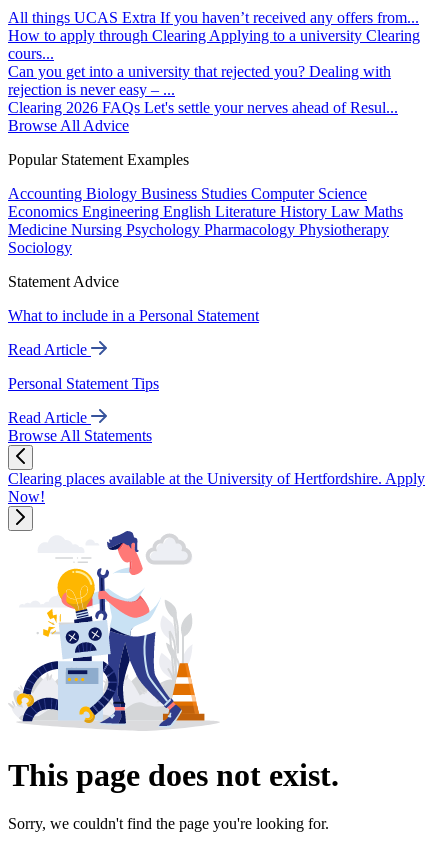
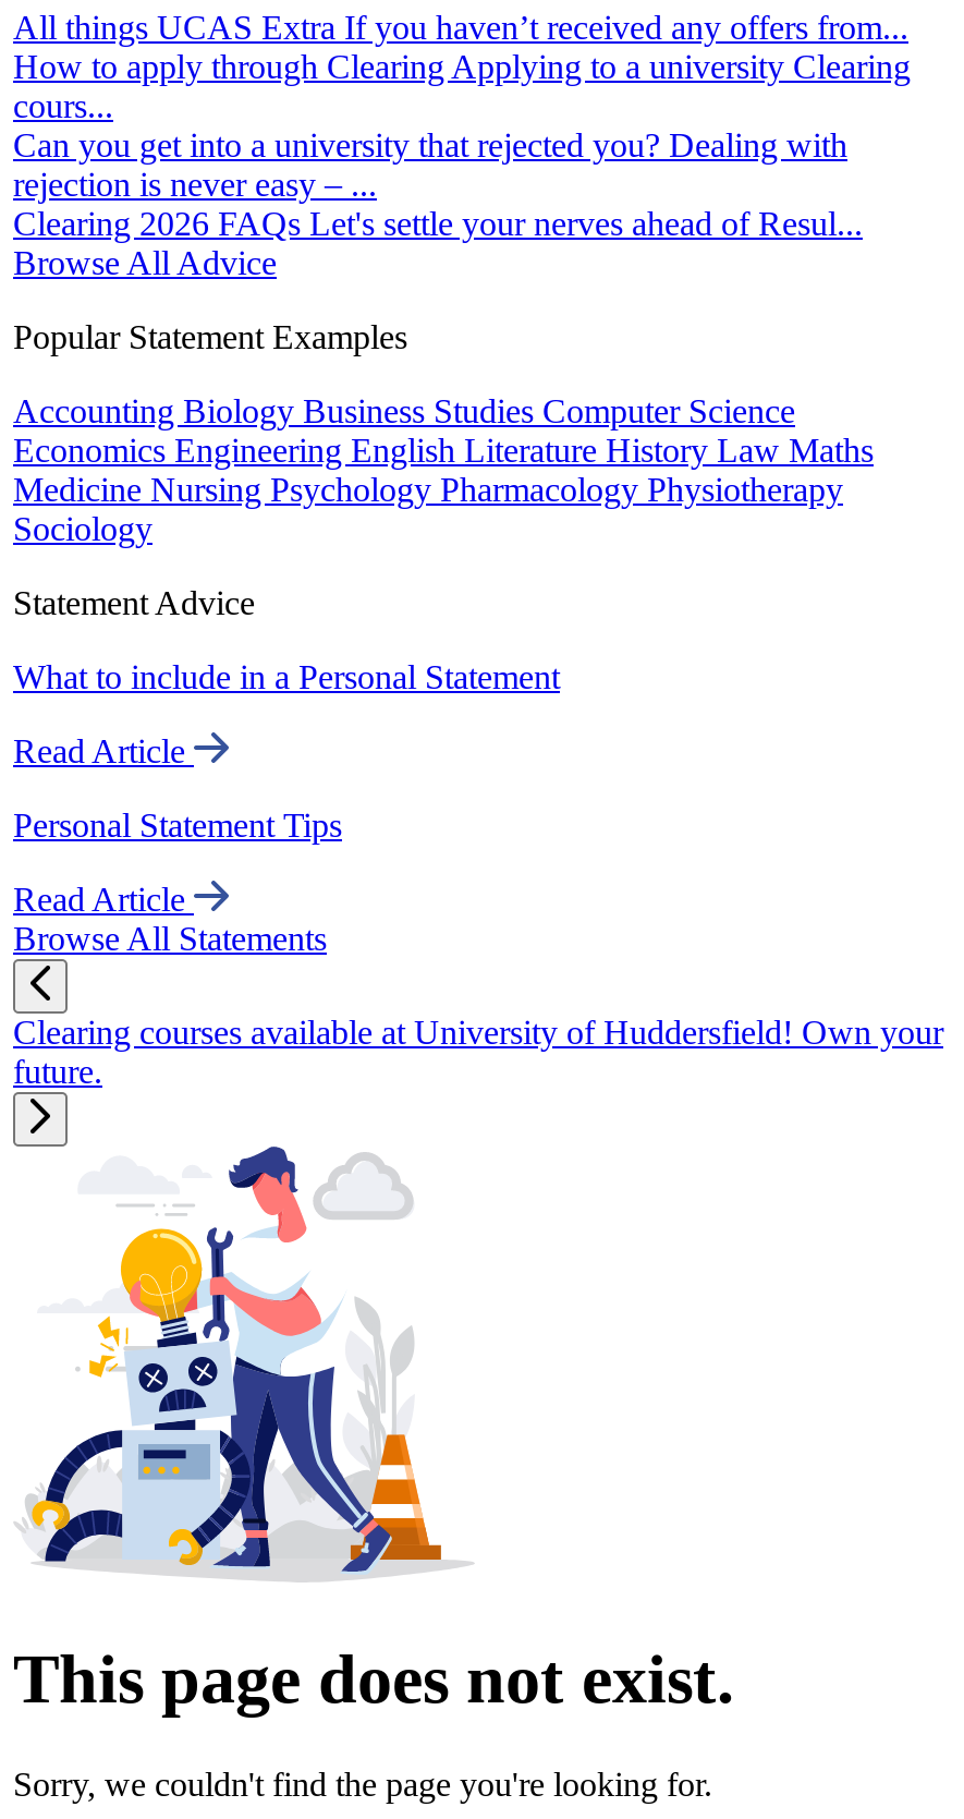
- Clearing places available at the University of Hertfordshire. Apply
- Now!
+ Clearing courses available at University of Huddersfield! Own your
+ future.
